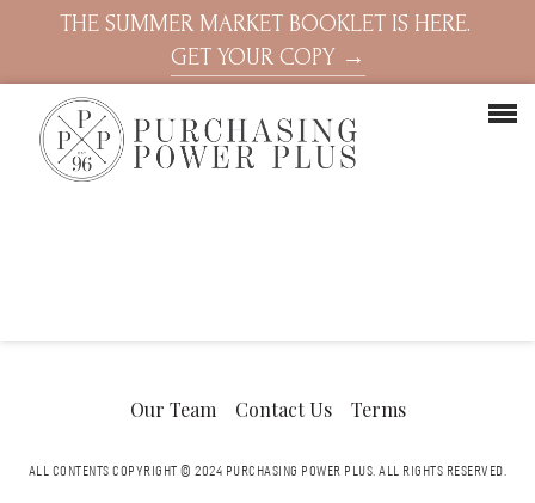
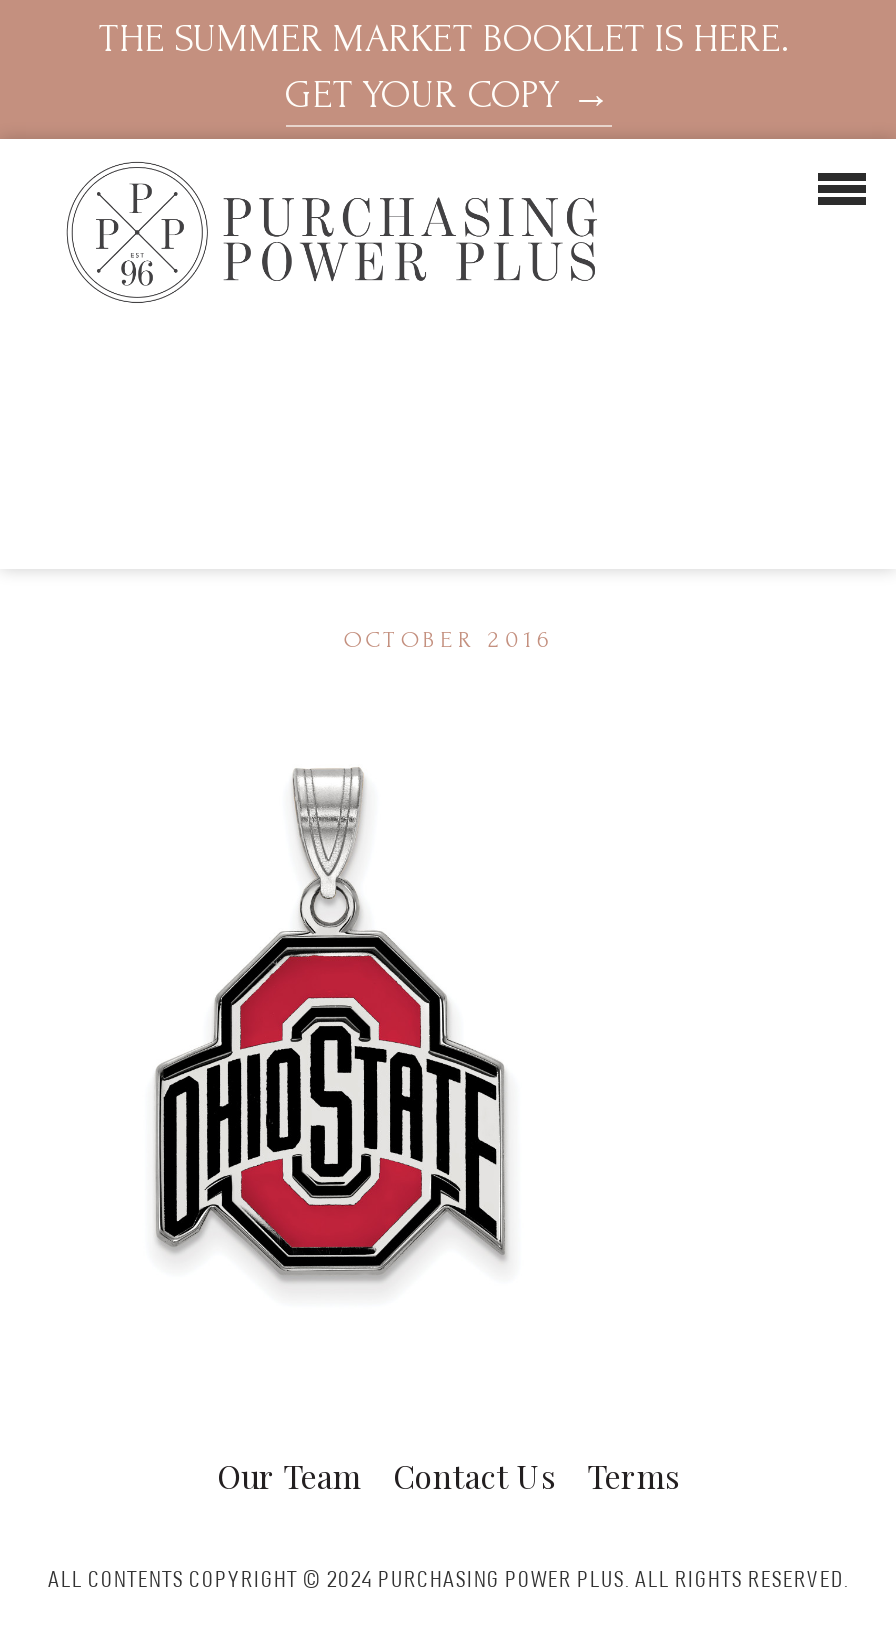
+ [image]

+ OCTOBER 2016
